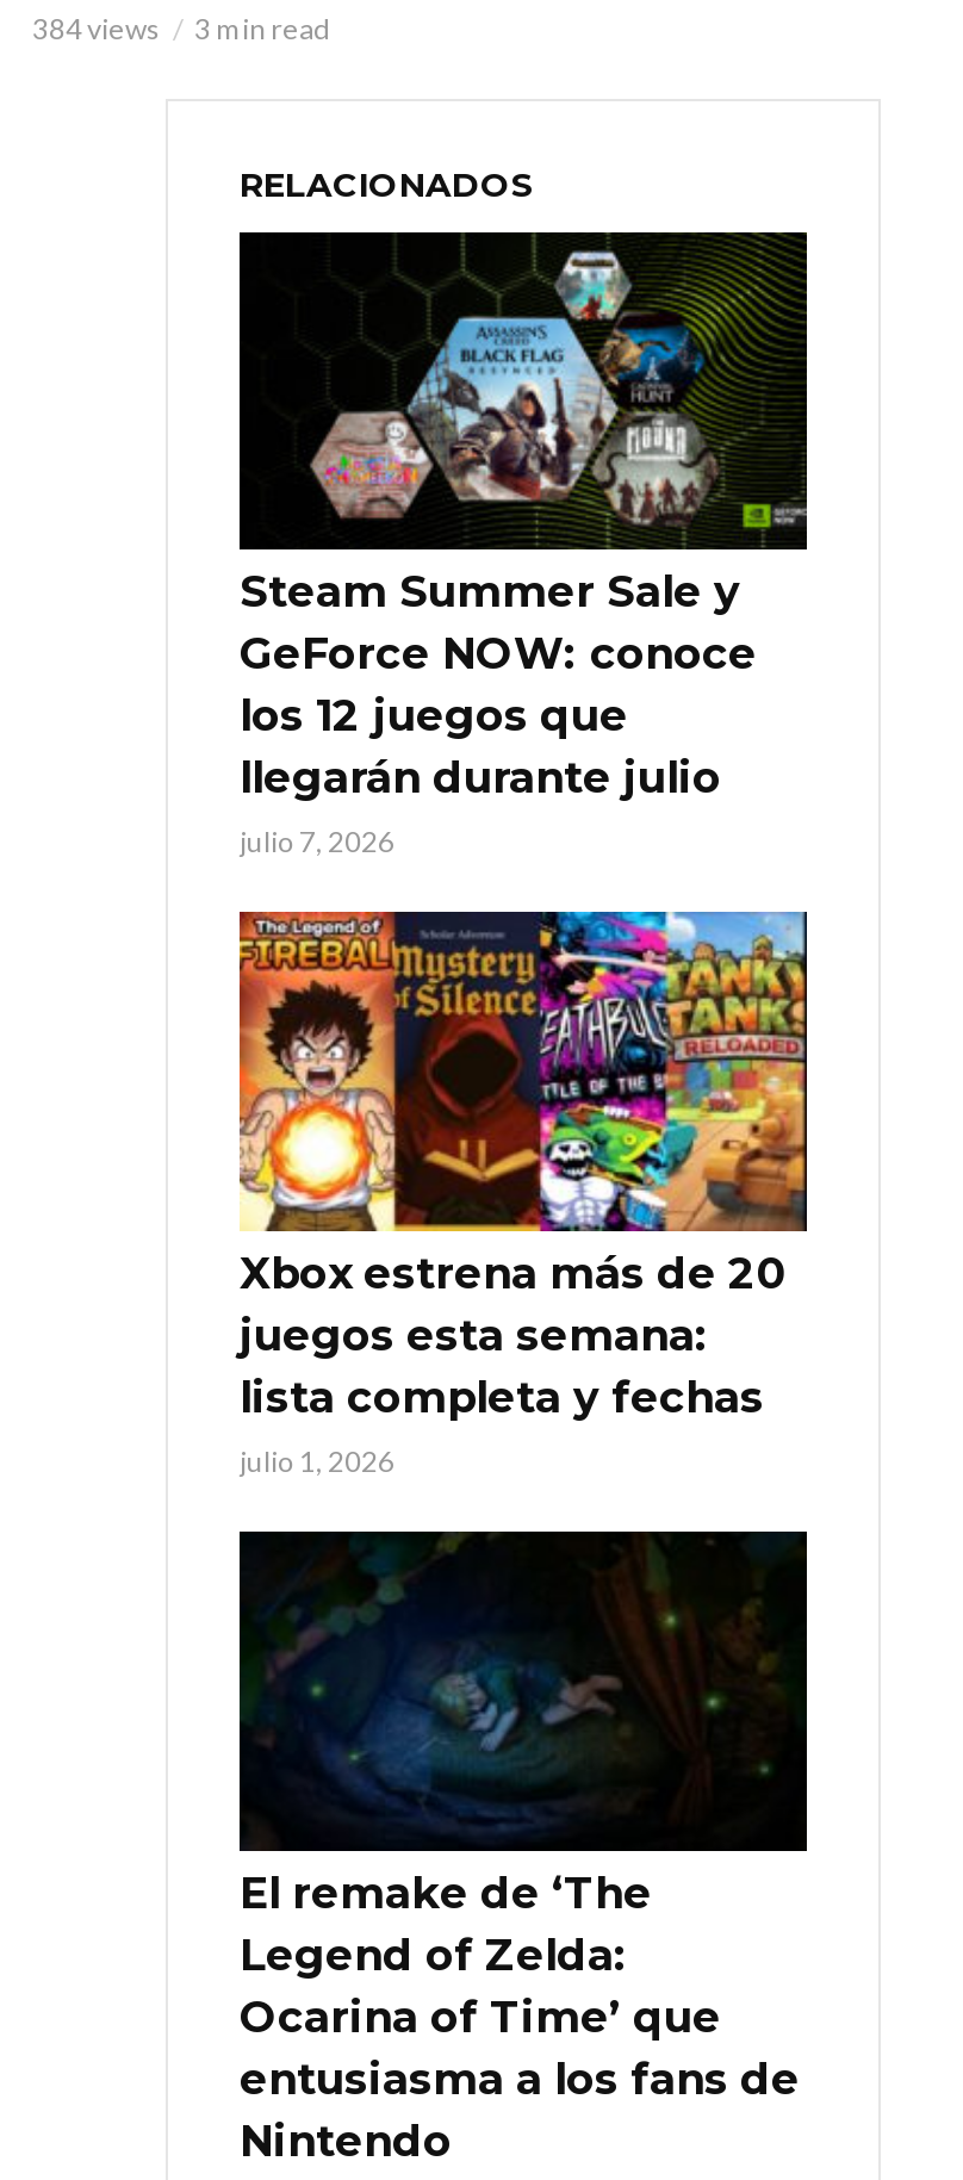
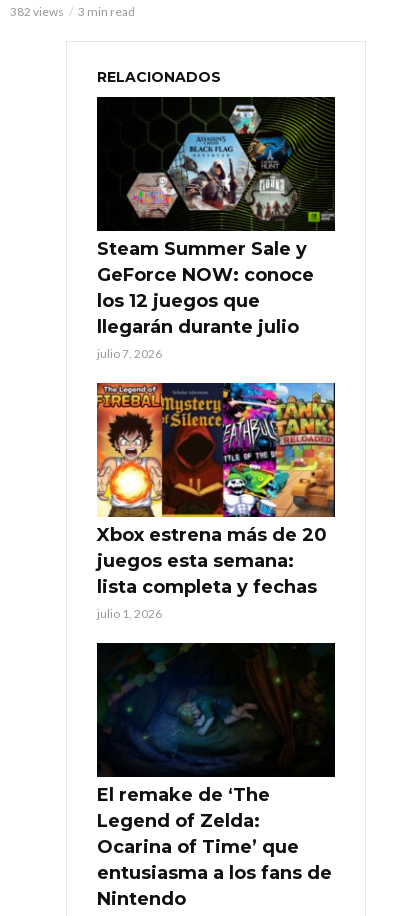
- 384 views 3 min read
+ 382 views 3 min read
